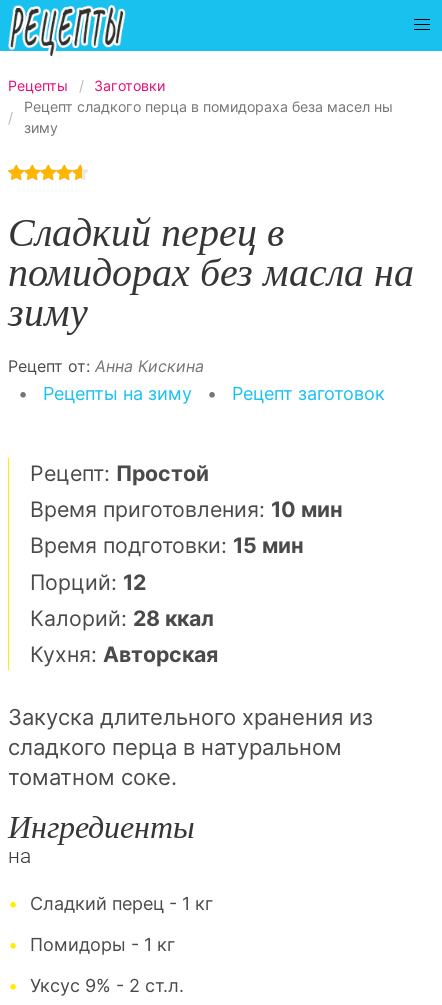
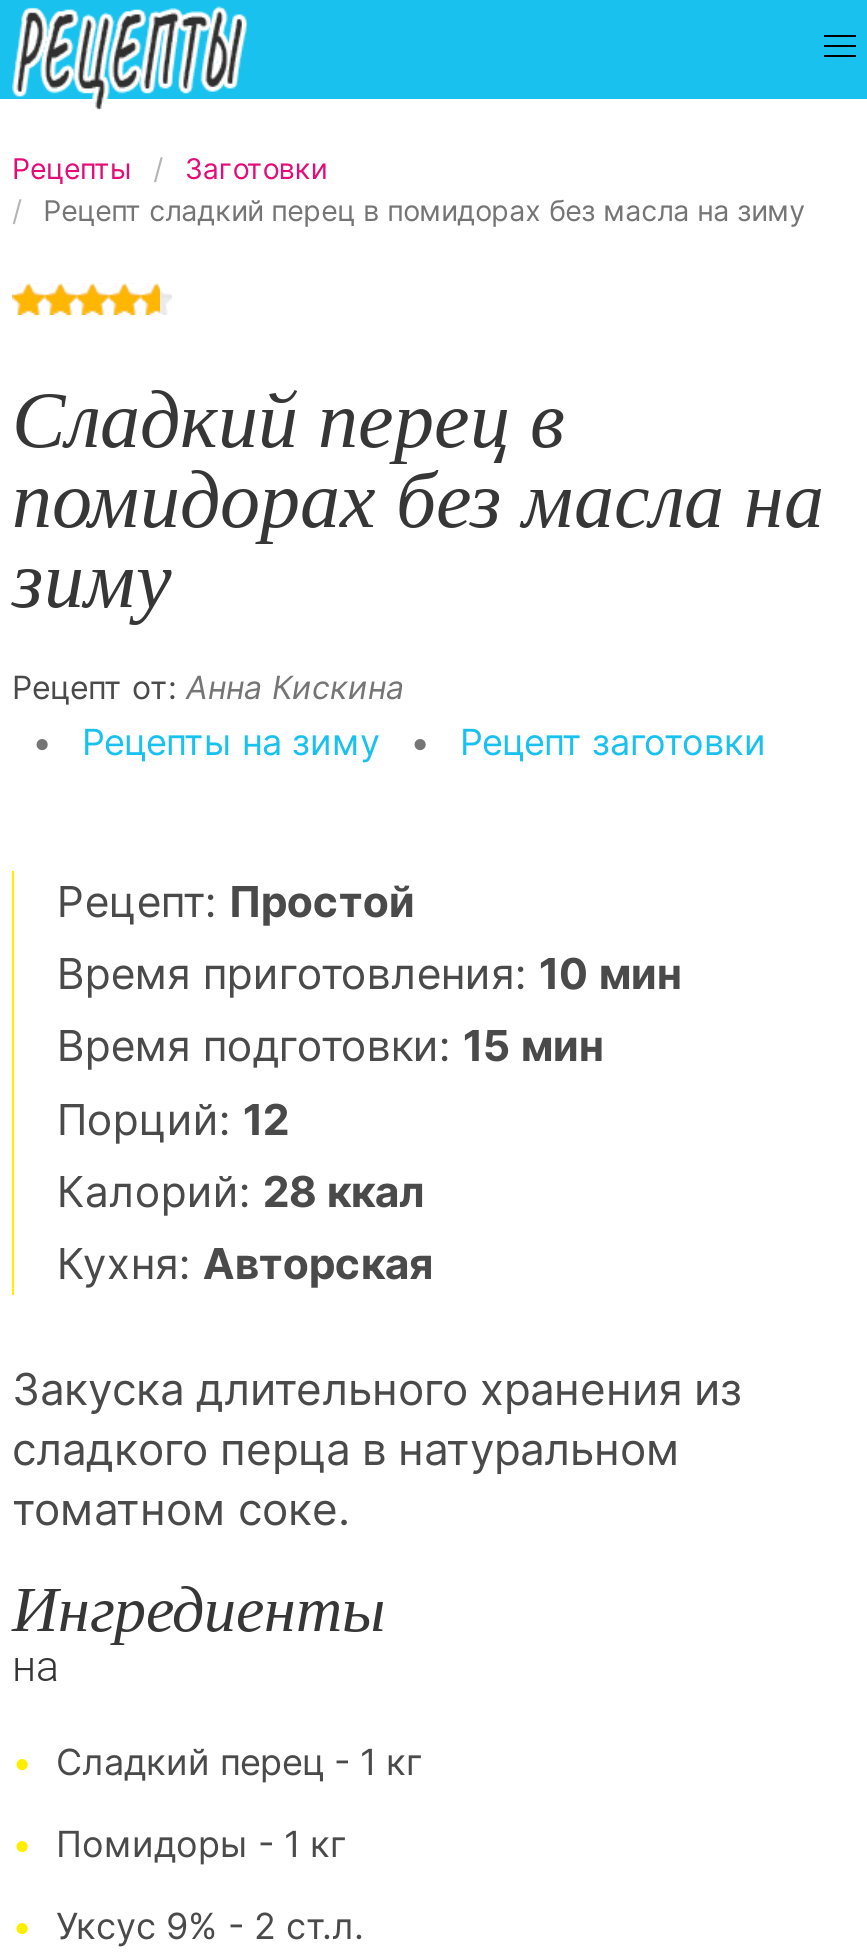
- Рецепт сладкого перца в помидораха беза масел ны
- зиму
+ Рецепт сладкий перец в помидорах без масла на зиму

- • Рецепты на зиму • Рецепт заготовок
+ • Рецепты на зиму • Рецепт заготовки
